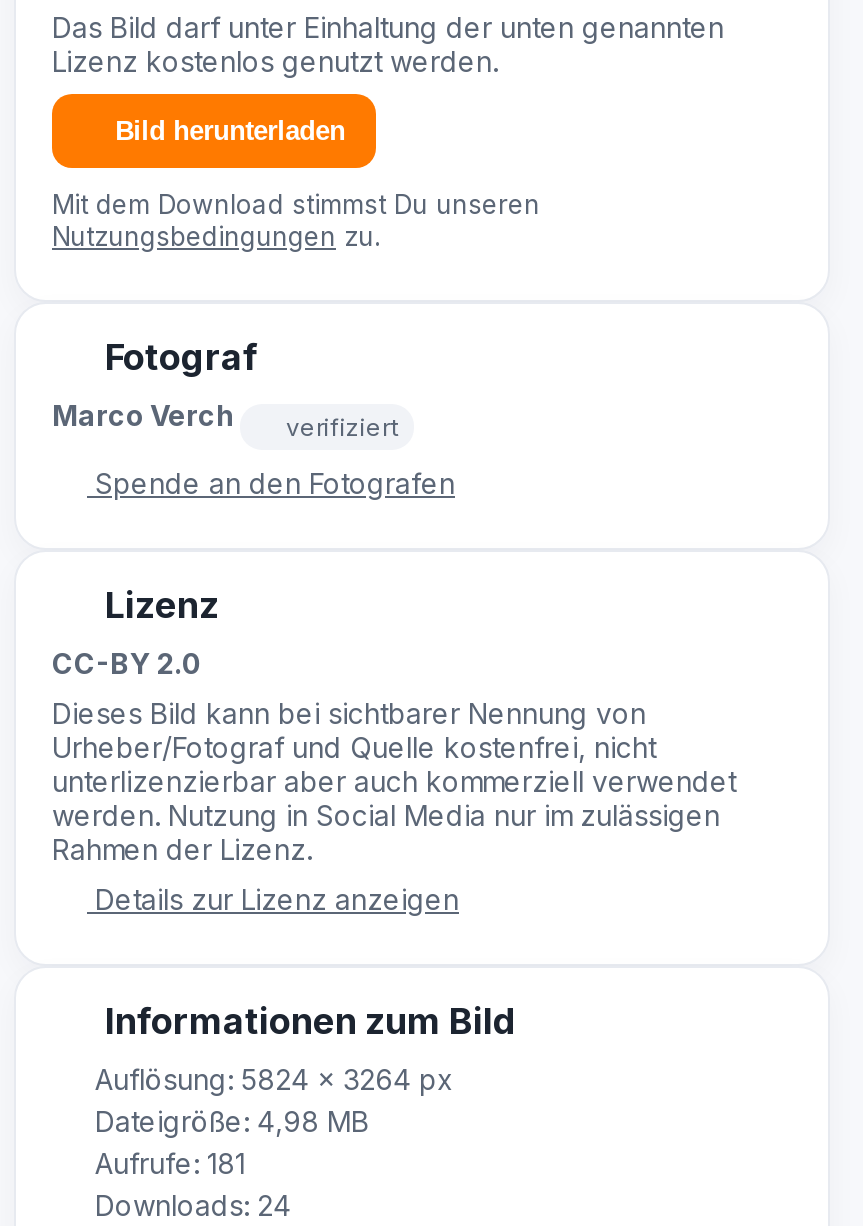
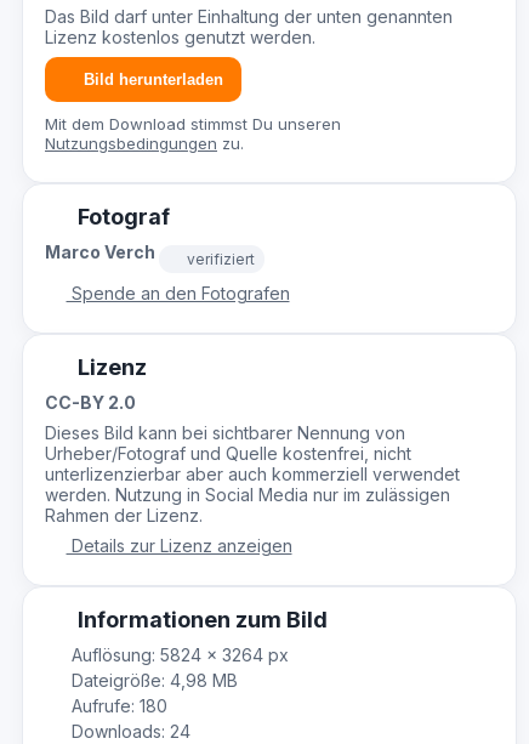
- Aufrufe: 181
+ Aufrufe: 180
